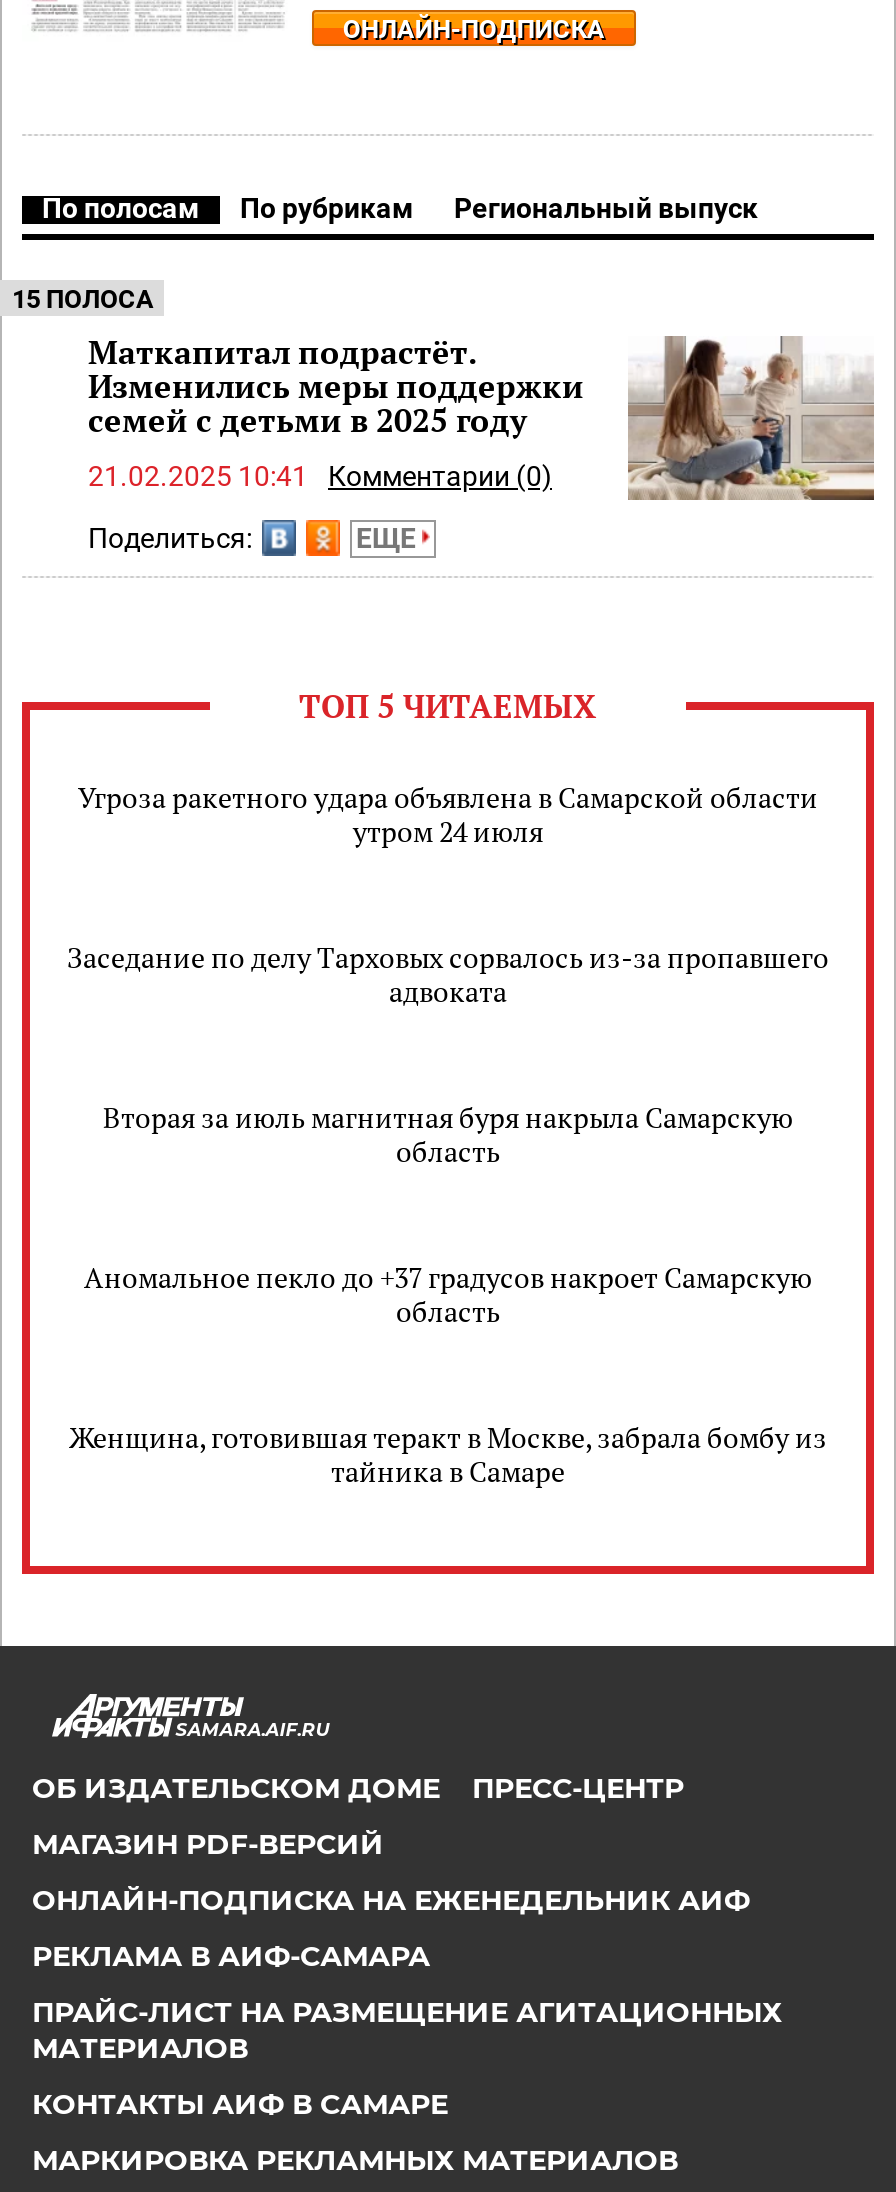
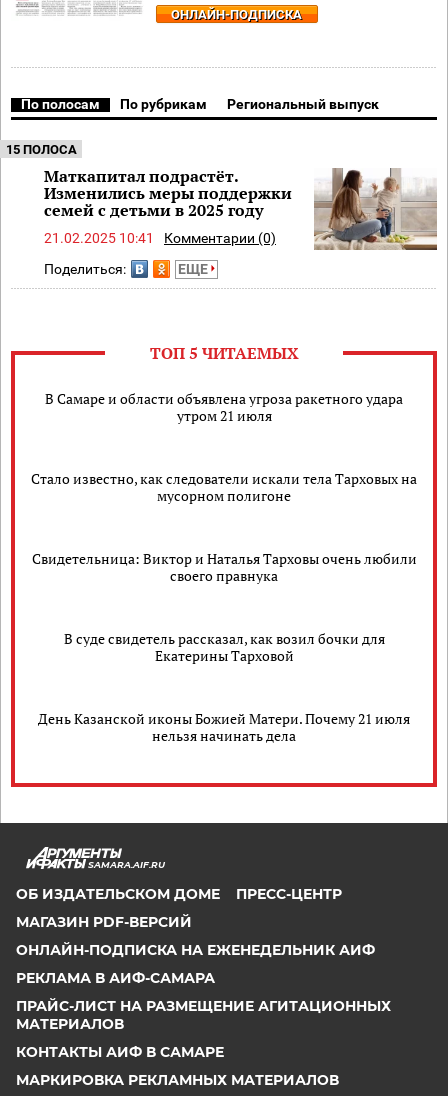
- Угроза ракетного удара объявлена в Самарской области
- утром 24 июля
+ В Самаре и области объявлена угроза ракетного удара
+ утром 21 июля

- Заседание по делу Тарховых сорвалось из-за пропавшего
- адвоката
+ Стало известно, как следователи искали тела Тарховых на
+ мусорном полигоне

- Вторая за июль магнитная буря накрыла Самарскую
- область
+ Свидетельница: Виктор и Наталья Тарховы очень любили
+ своего правнука

- Аномальное пекло до +37 градусов накроет Самарскую
- область
+ В суде свидетель рассказал, как возил бочки для
+ Екатерины Тарховой

- Женщина, готовившая теракт в Москве, забрала бомбу из
- тайника в Самаре
+ День Казанской иконы Божией Матери. Почему 21 июля
+ нельзя начинать дела
